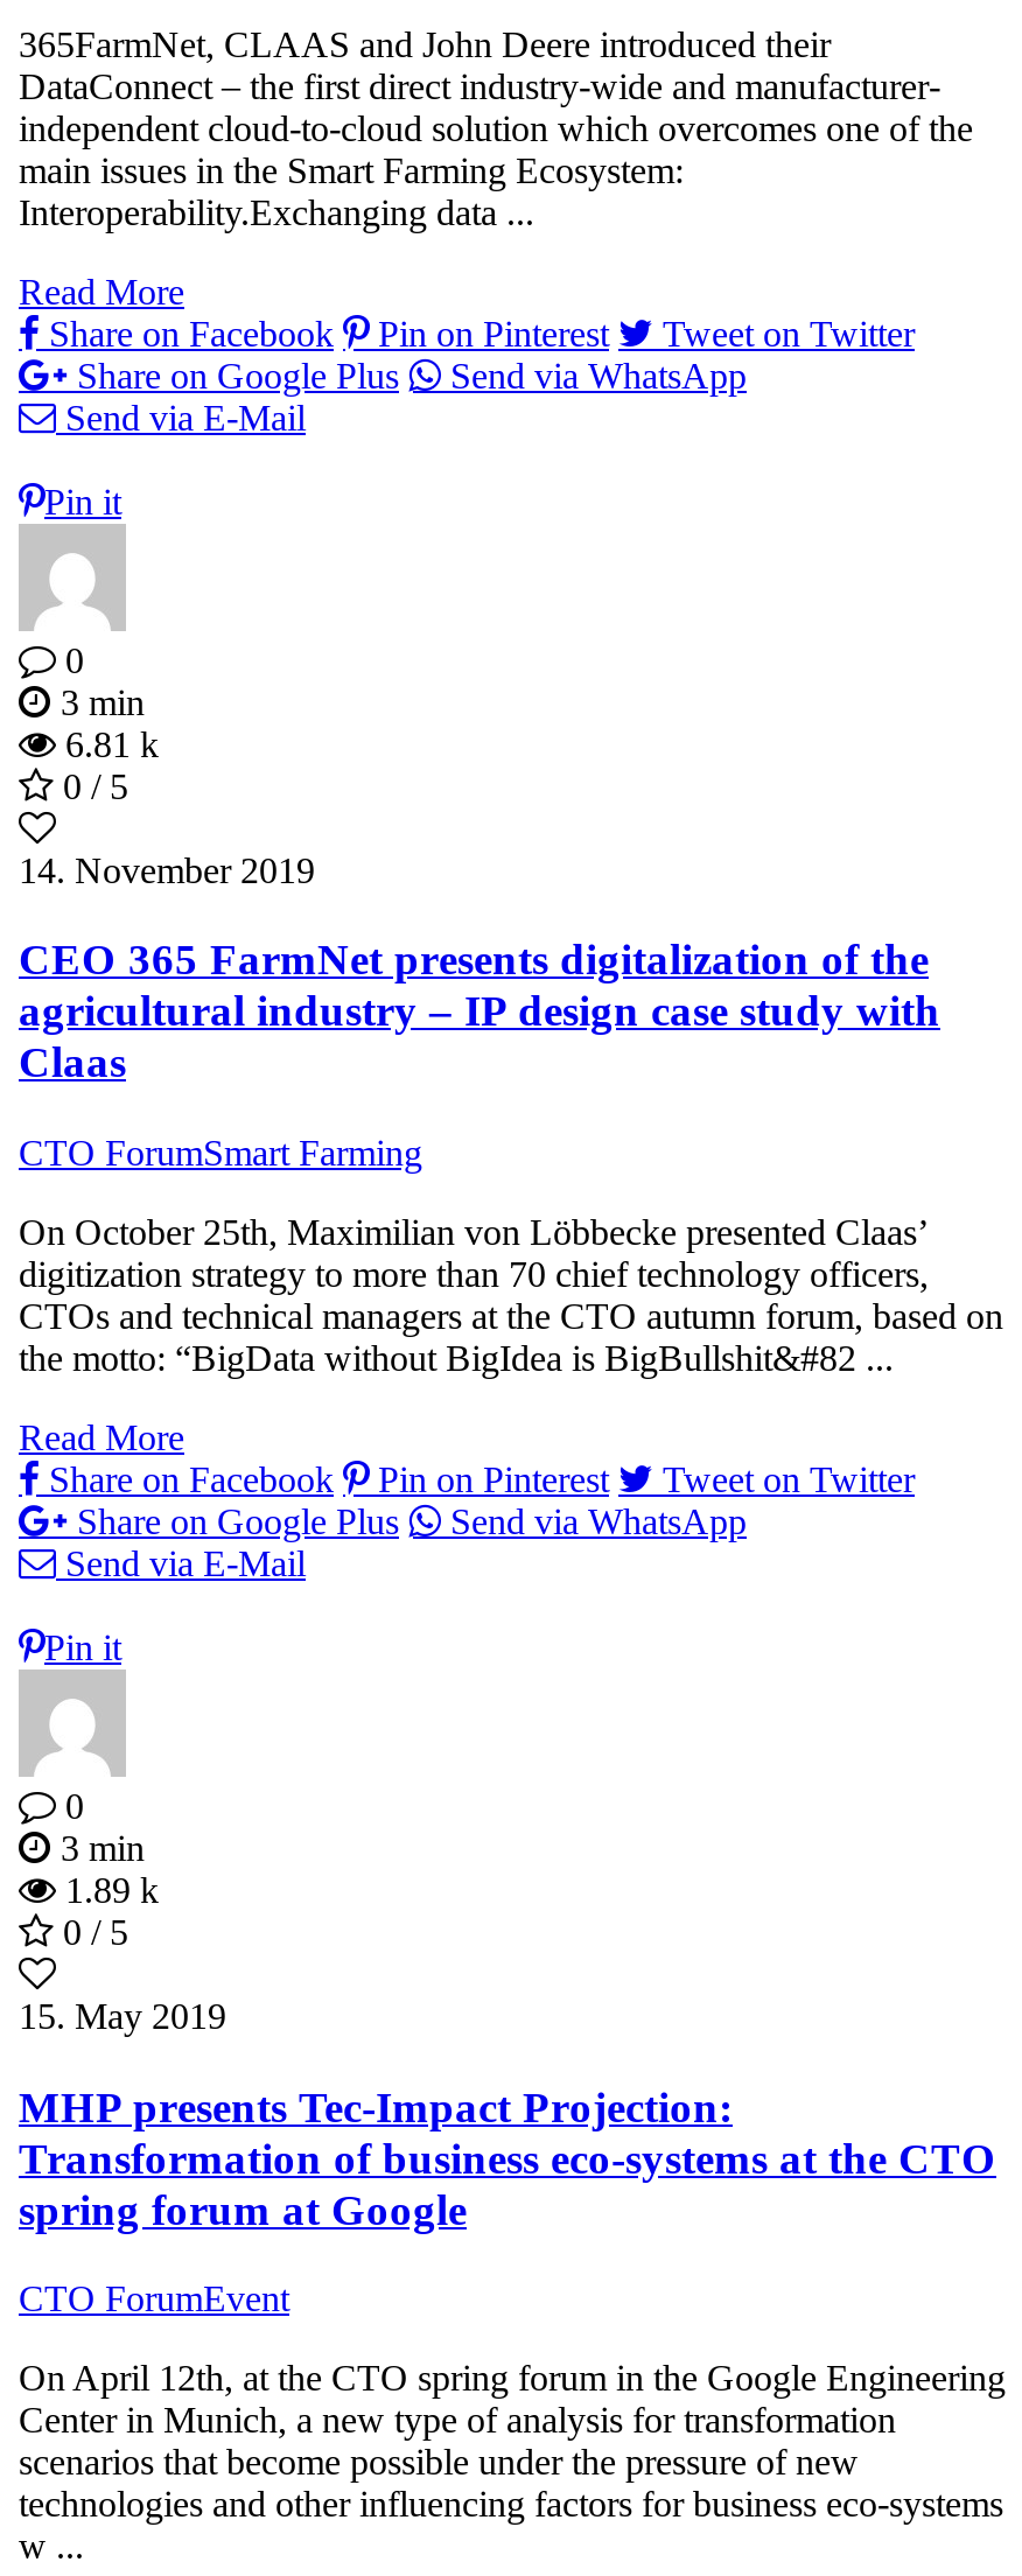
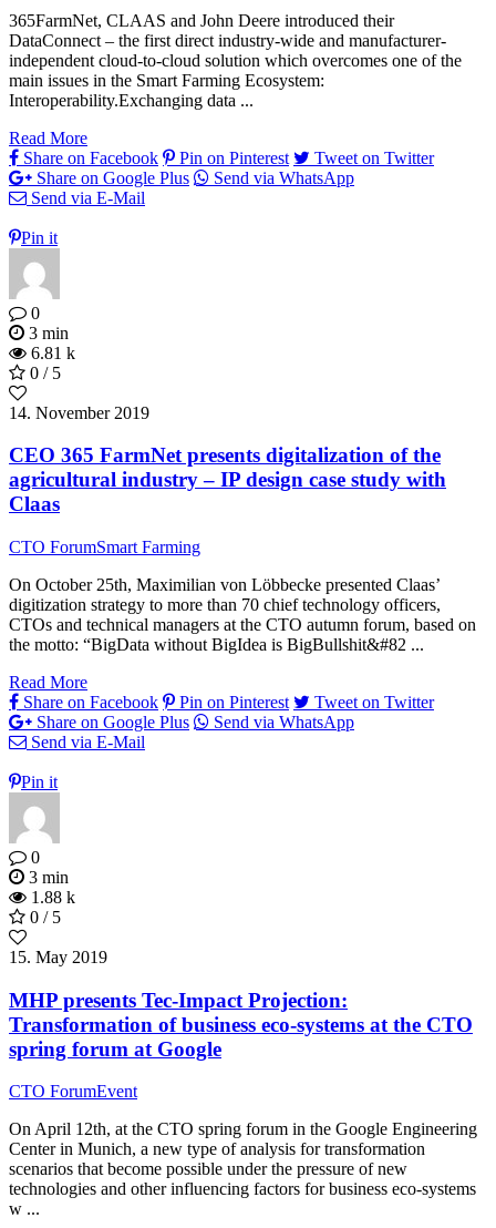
- 1.89 k
+ 1.88 k
